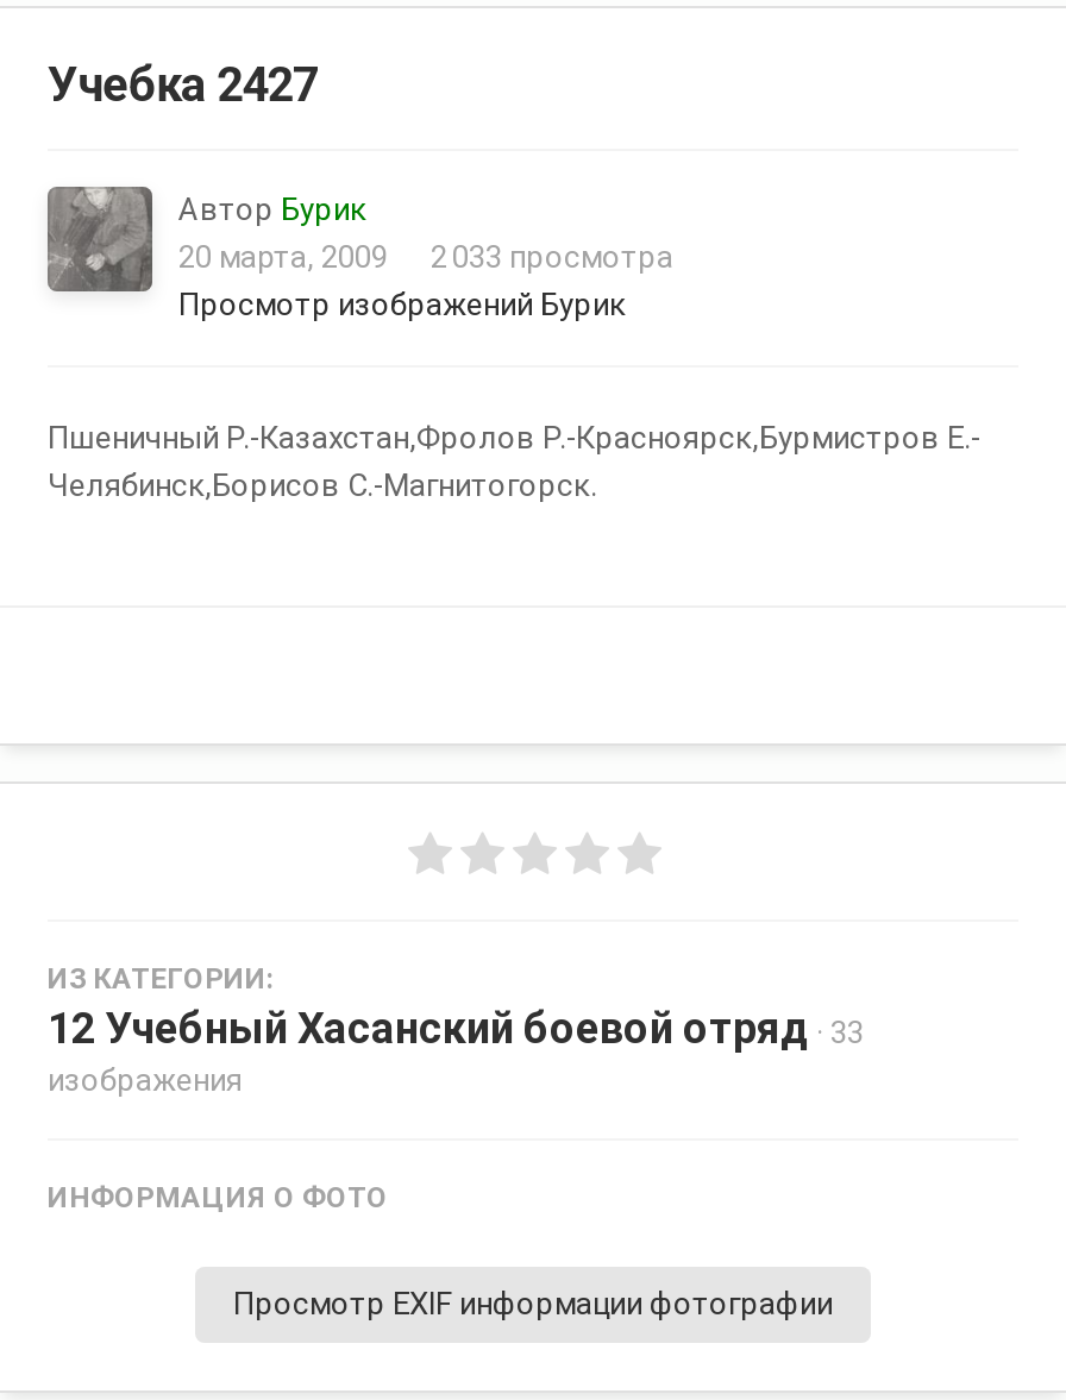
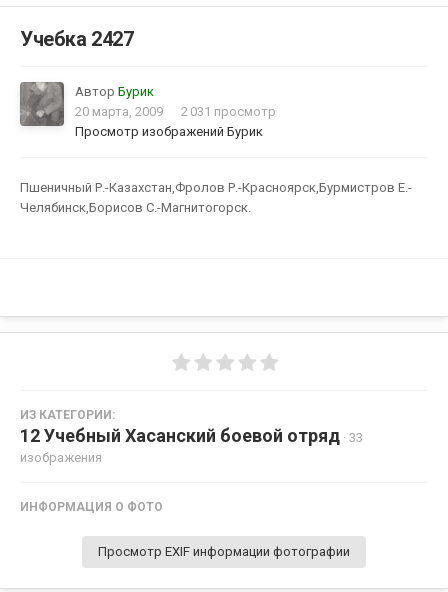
- 20 марта, 2009 2 033 просмотра
+ 20 марта, 2009 2 031 просмотр
